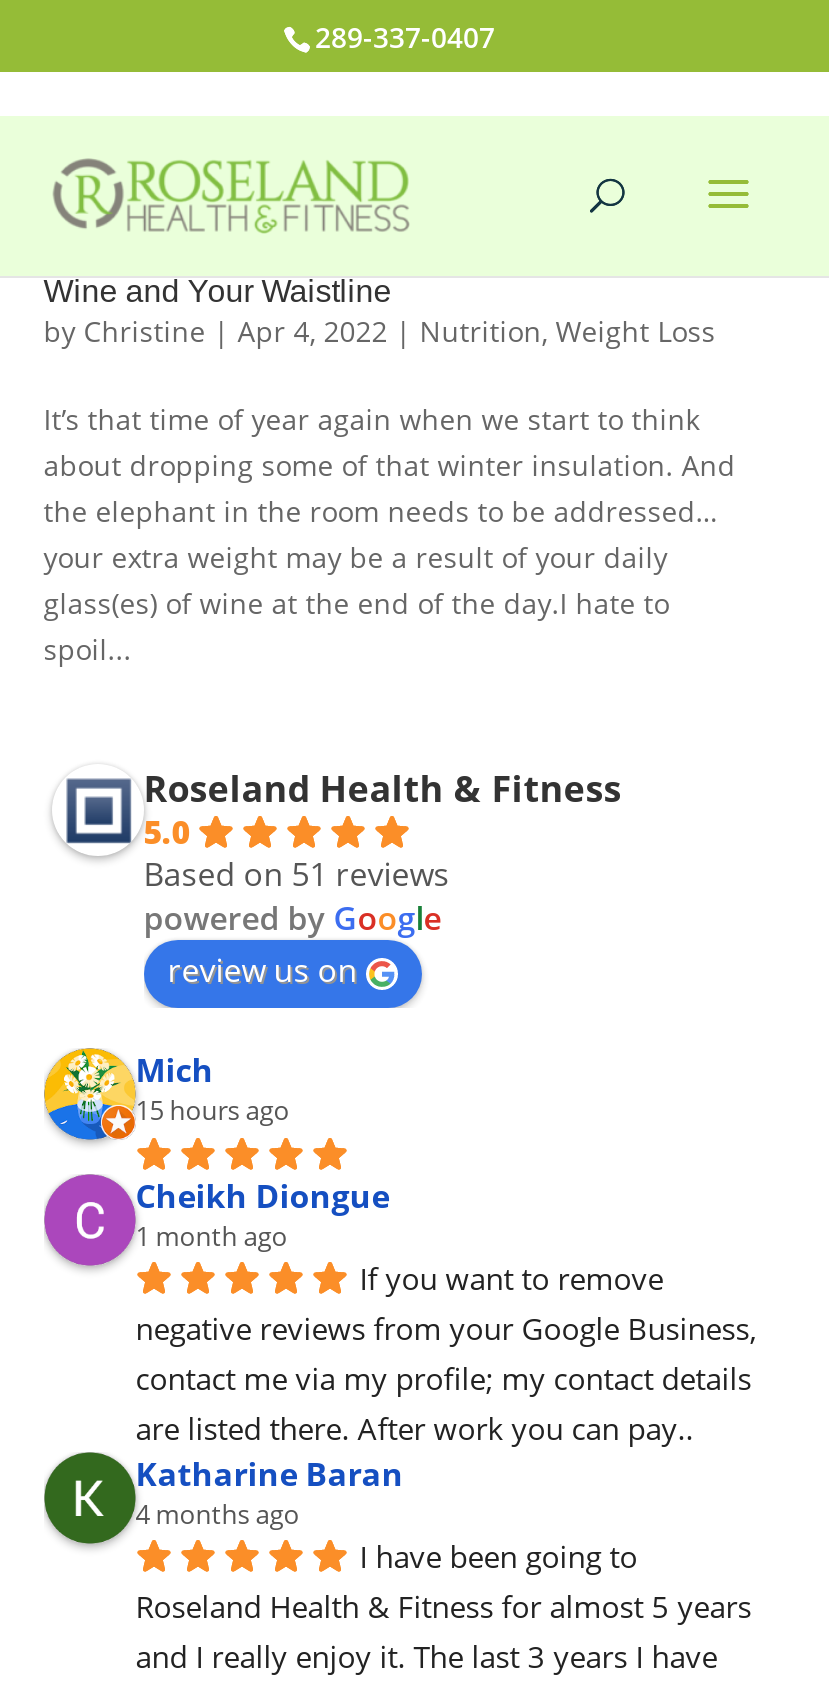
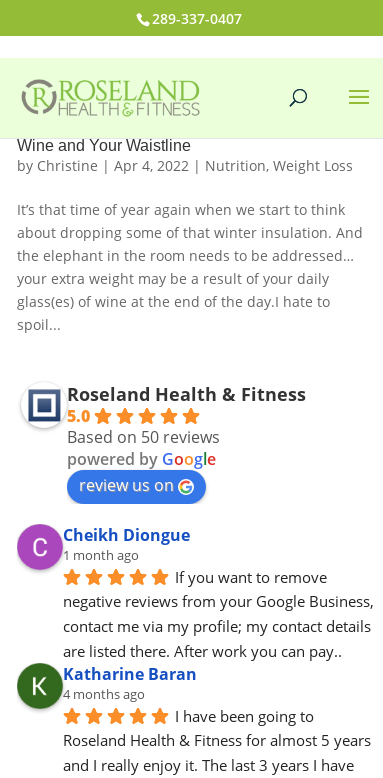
- Based on 51 reviews
+ Based on 50 reviews

- [image]
- Mich
- 15 hours ago
